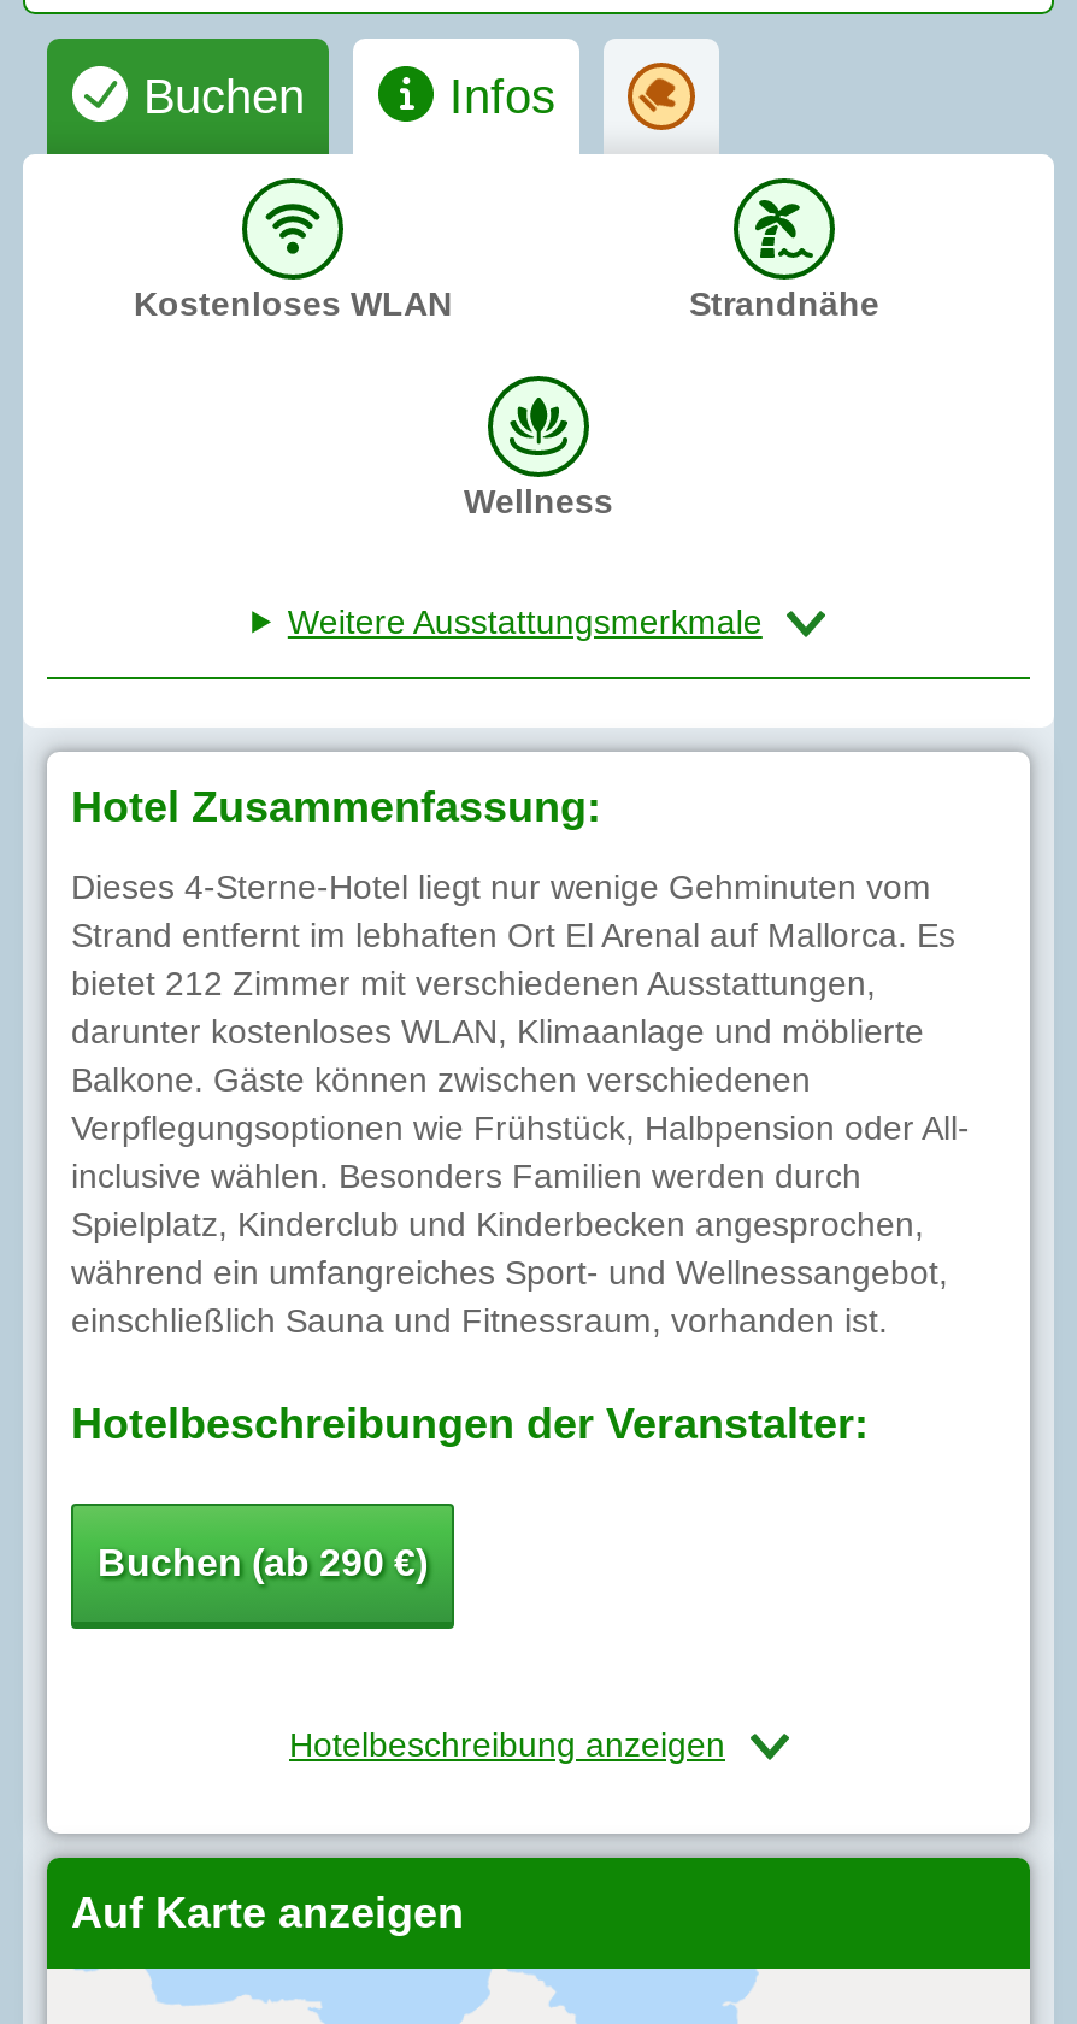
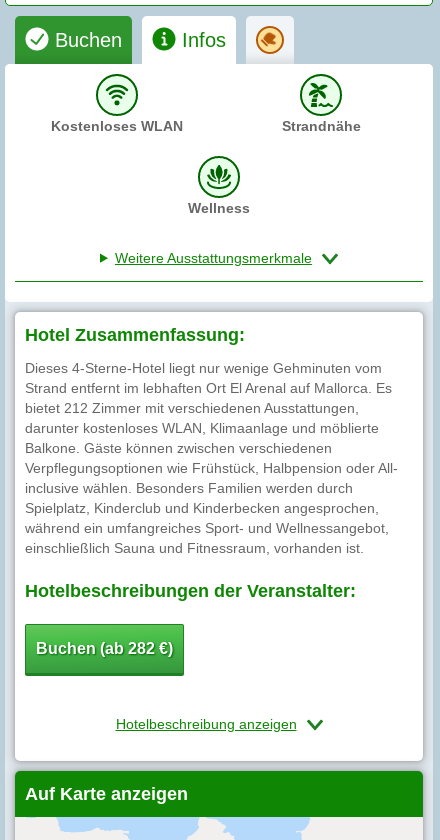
- Buchen (ab 290 €)
+ Buchen (ab 282 €)
